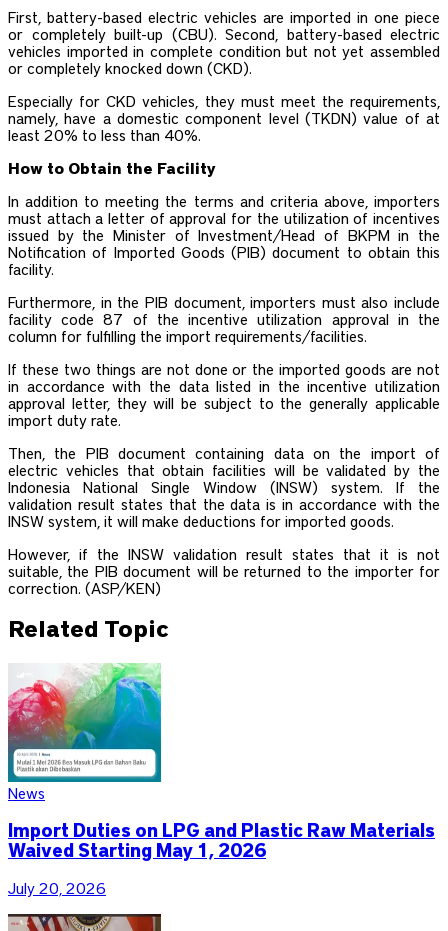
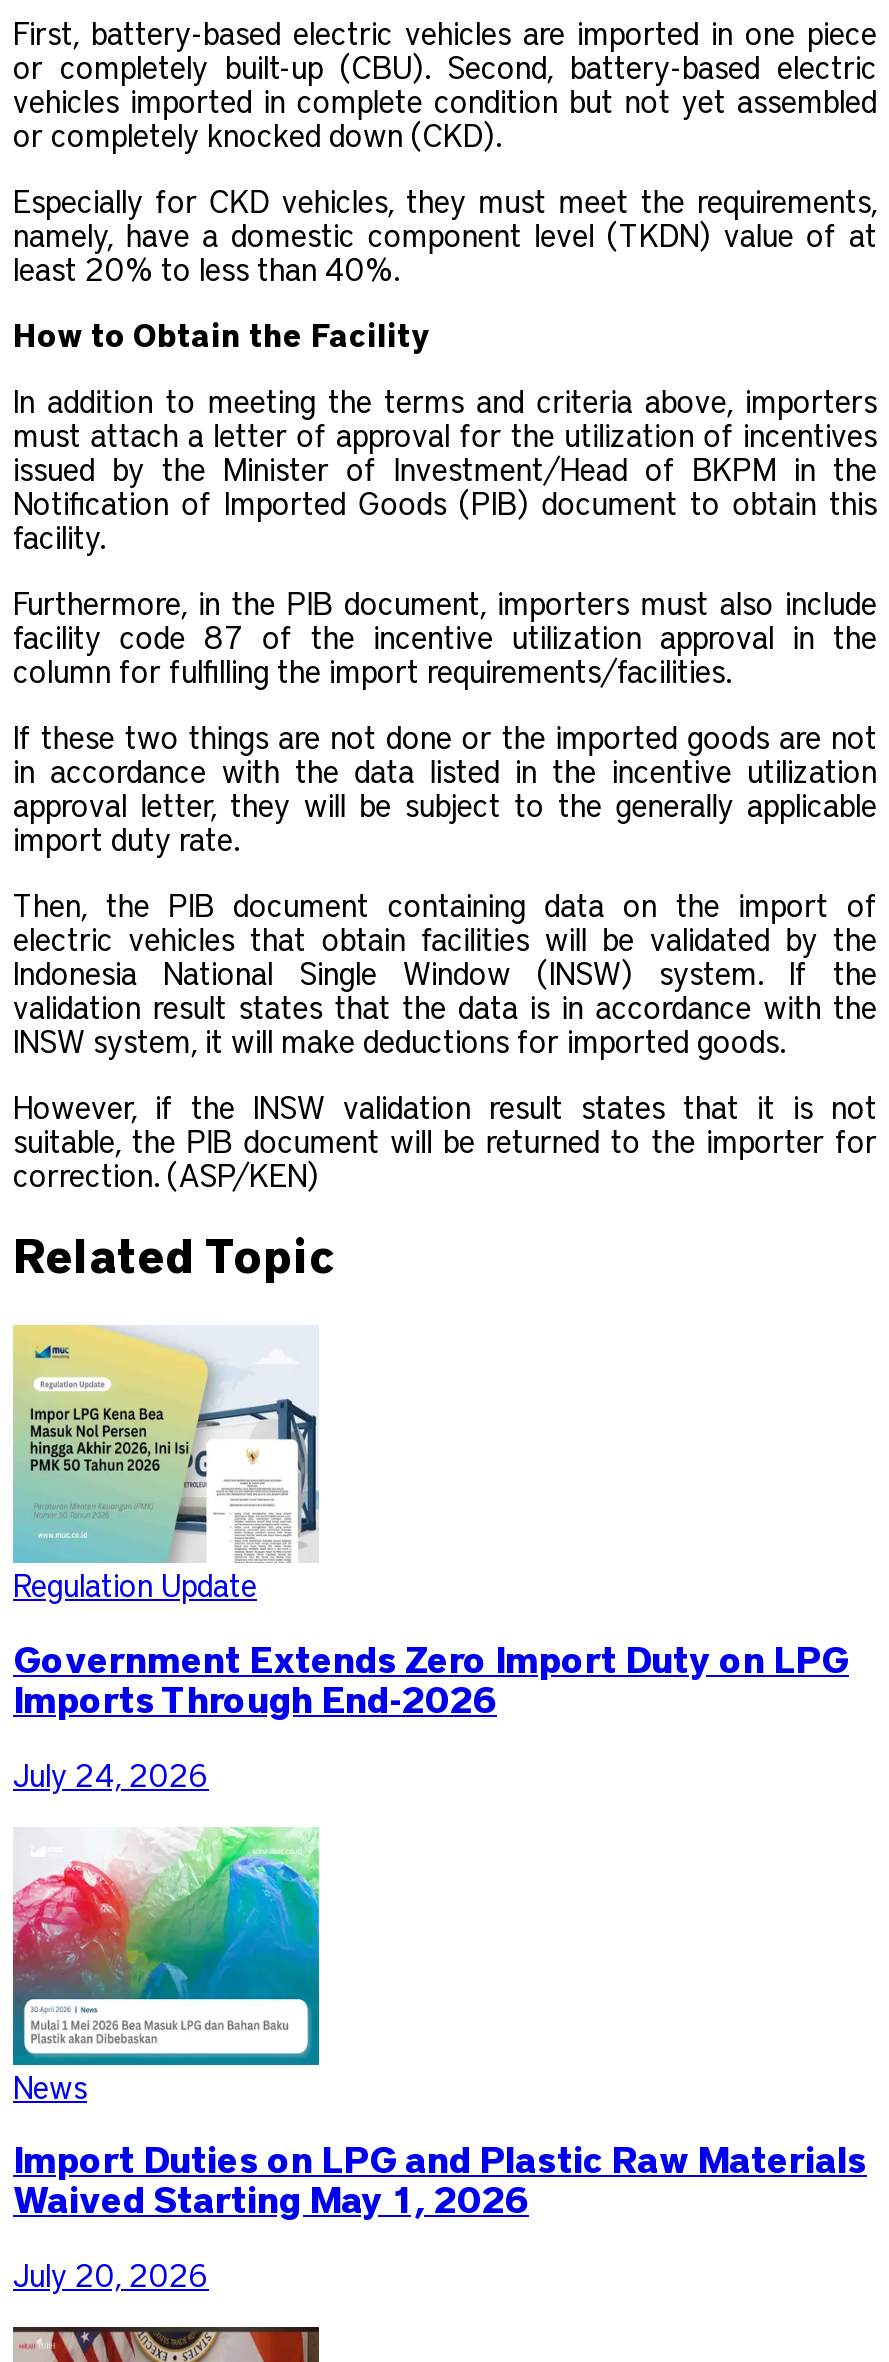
+ [image]
+ Regulation Update
+ Government Extends Zero Import Duty on LPG
+ Imports Through End-2026
+ July 24, 2026
